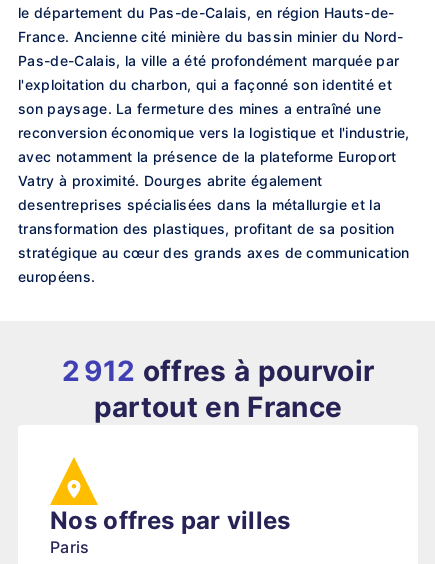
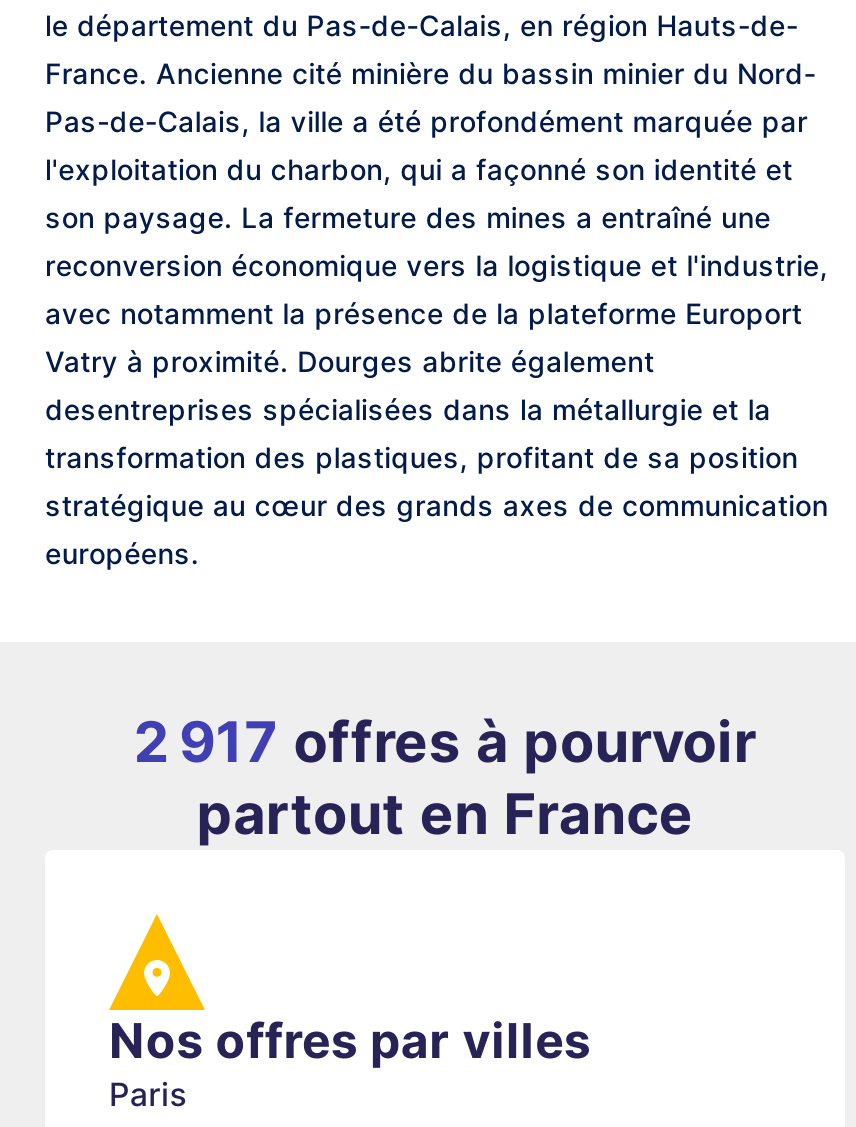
- 2 912 offres à pourvoir
+ 2 917 offres à pourvoir
